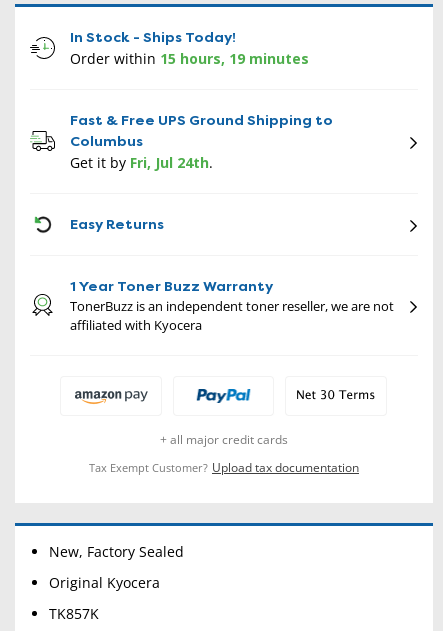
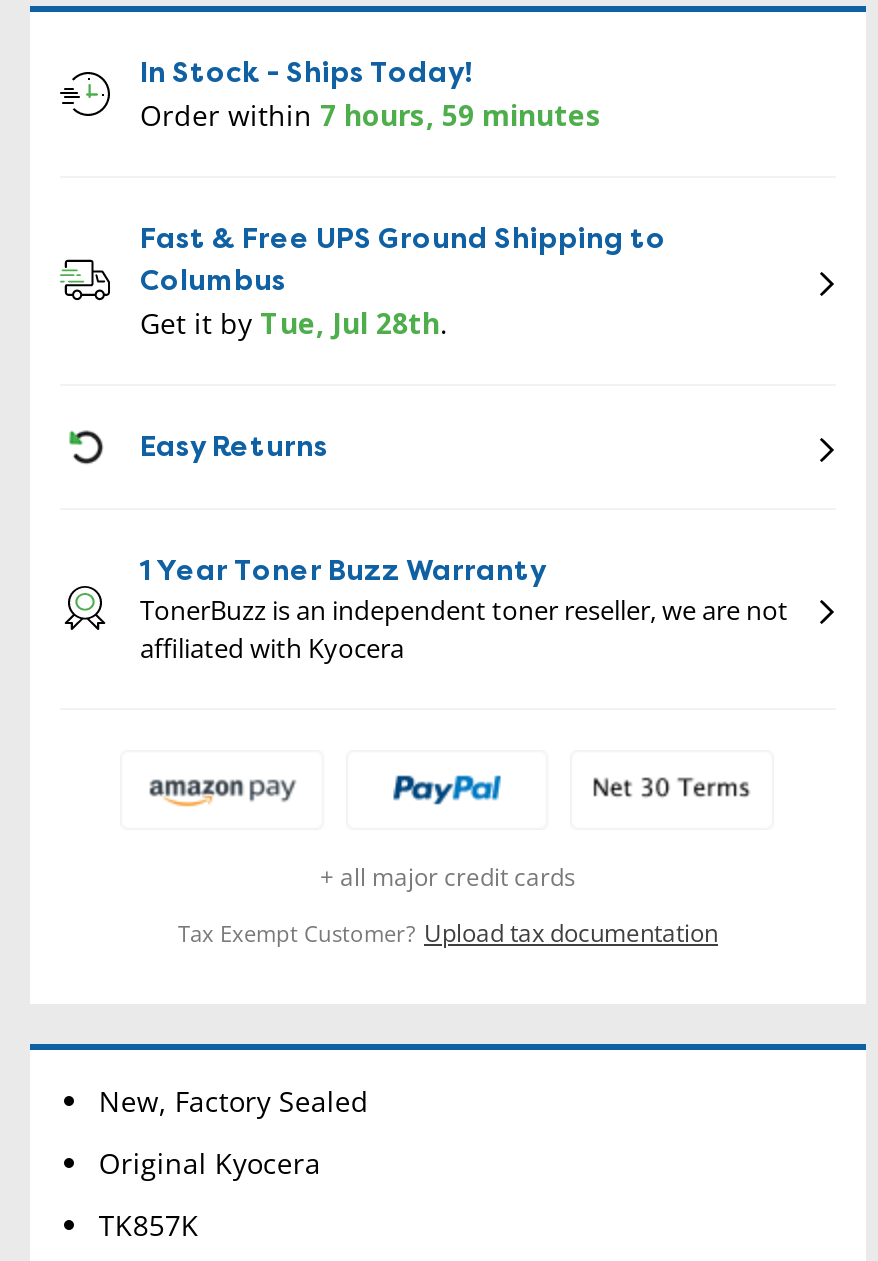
- Order within 15 hours, 19 minutes
+ Order within 7 hours, 59 minutes

- Get it by Fri, Jul 24th.
+ Get it by Tue, Jul 28th.
